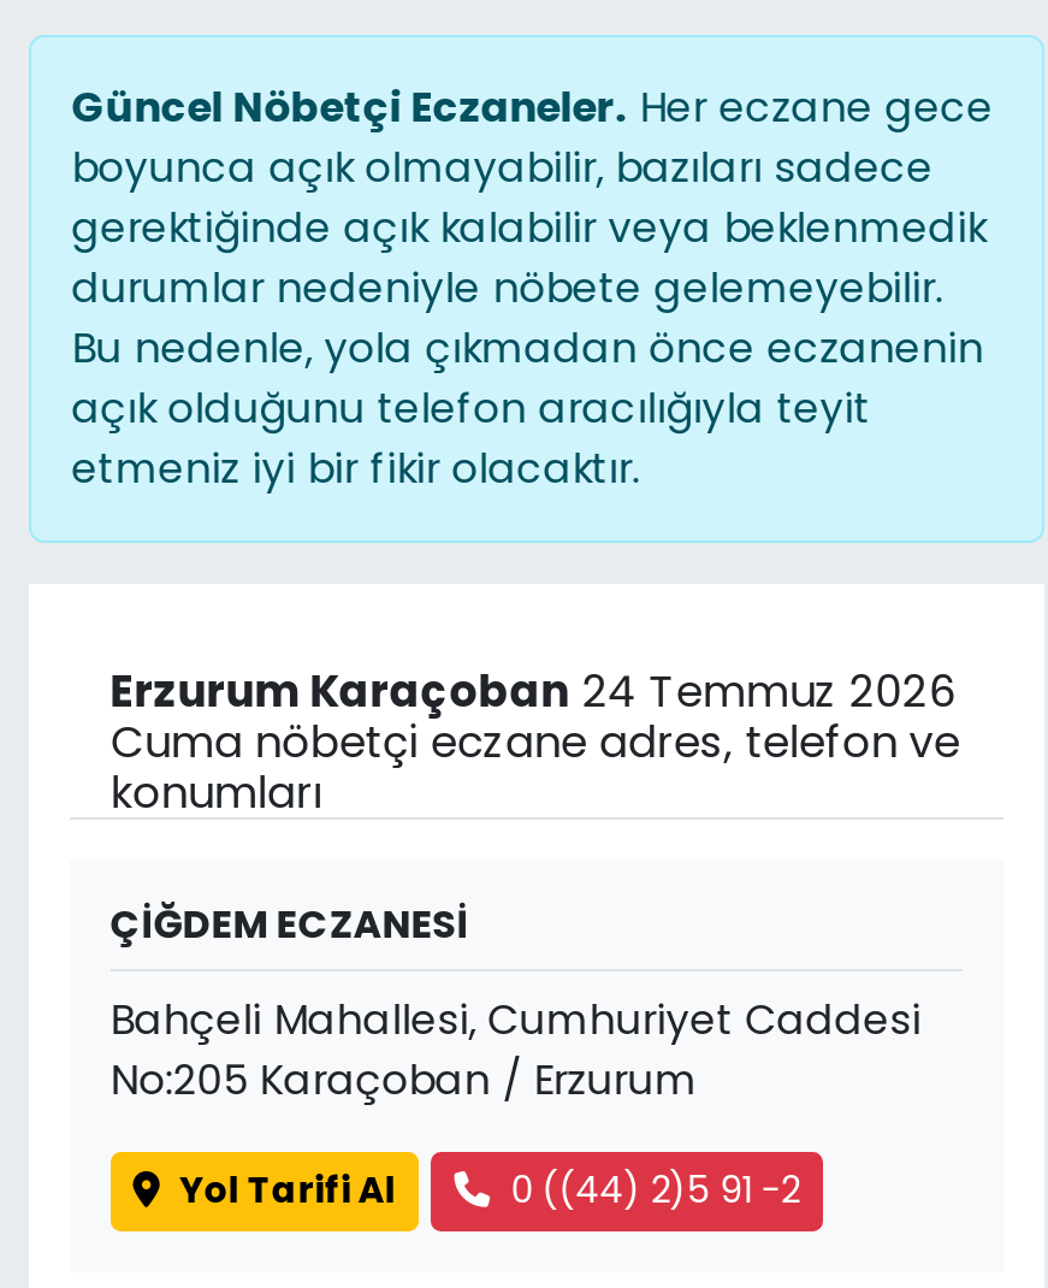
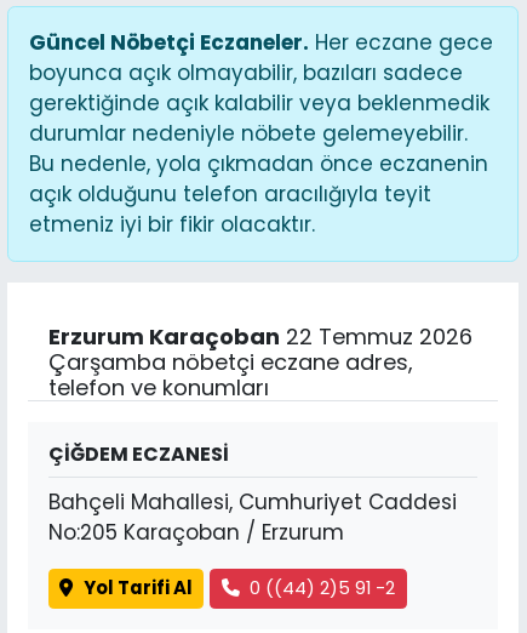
- Erzurum Karaçoban 24 Temmuz 2026
- Cuma nöbetçi eczane adres, telefon ve
- konumları
+ Erzurum Karaçoban 22 Temmuz 2026
+ Çarşamba nöbetçi eczane adres,
+ telefon ve konumları
